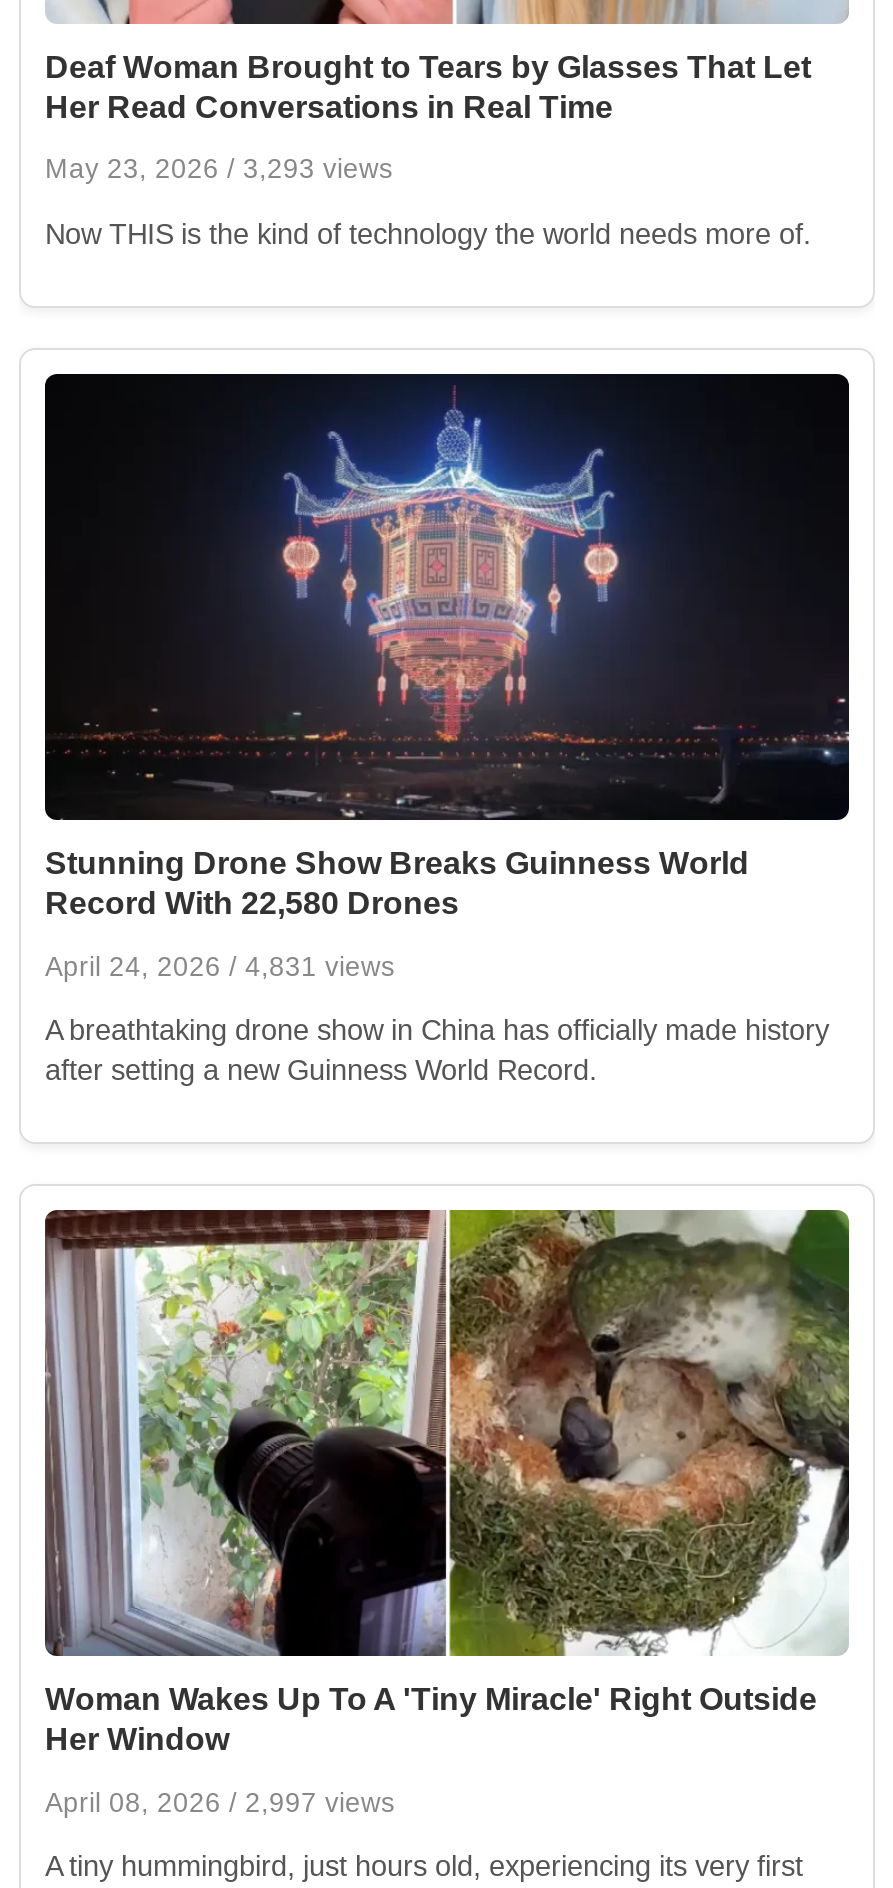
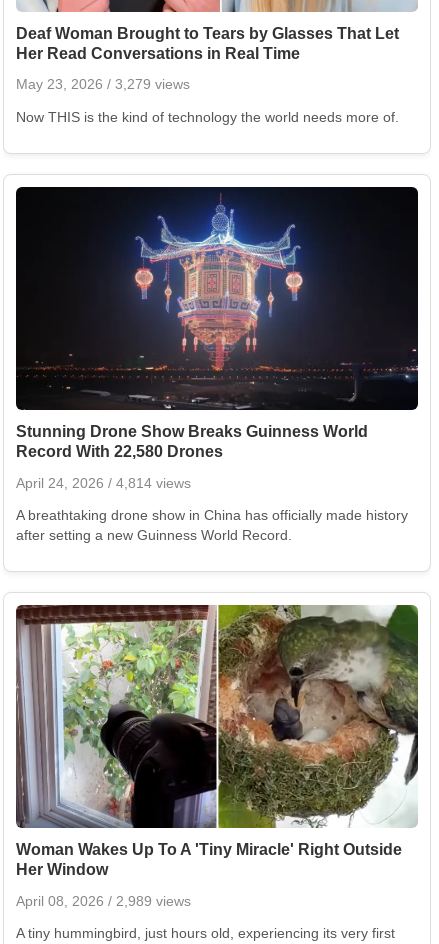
- May 23, 2026 / 3,293 views
+ May 23, 2026 / 3,279 views

- April 24, 2026 / 4,831 views
+ April 24, 2026 / 4,814 views

- April 08, 2026 / 2,997 views
+ April 08, 2026 / 2,989 views
